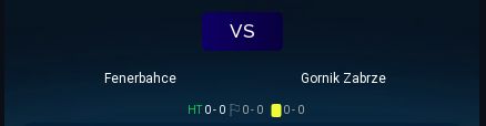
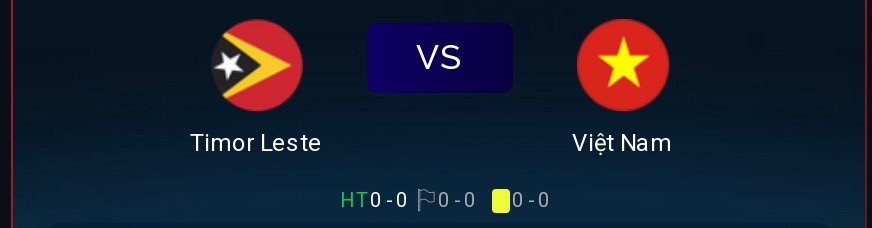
+ [image]

+ [image]

- Fenerbahce
+ Timor Leste

- Gornik Zabrze
+ Việt Nam
